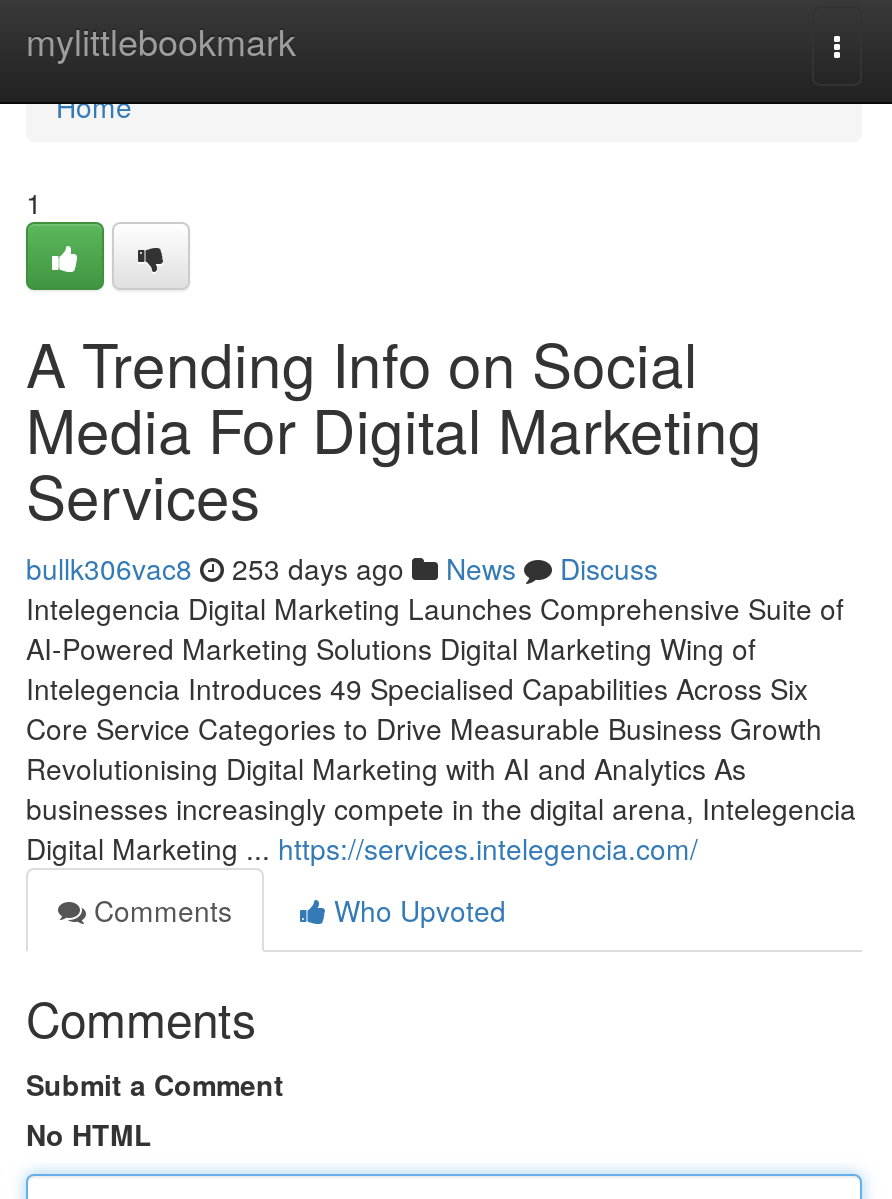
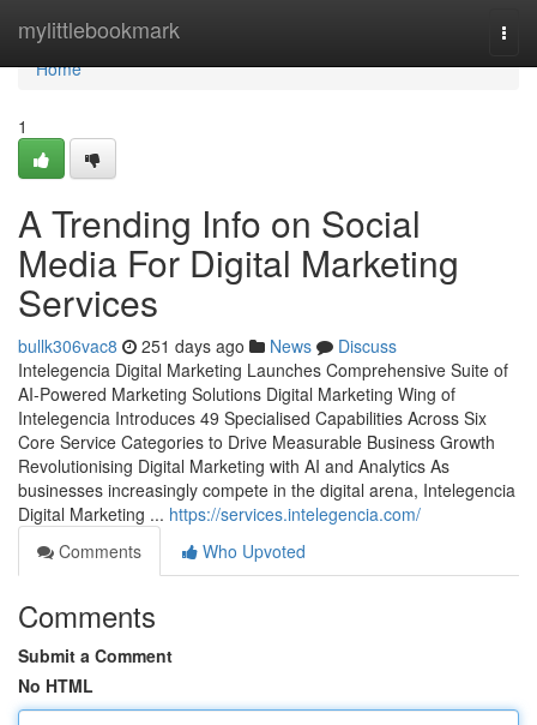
- bullk306vac8 253 days ago News Discuss
+ bullk306vac8 251 days ago News Discuss
